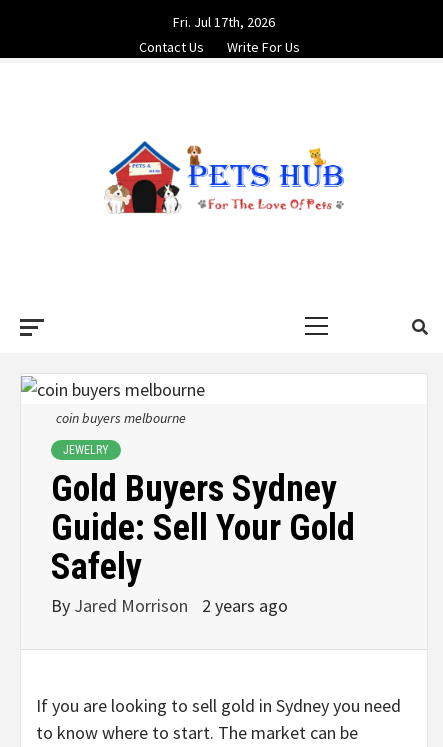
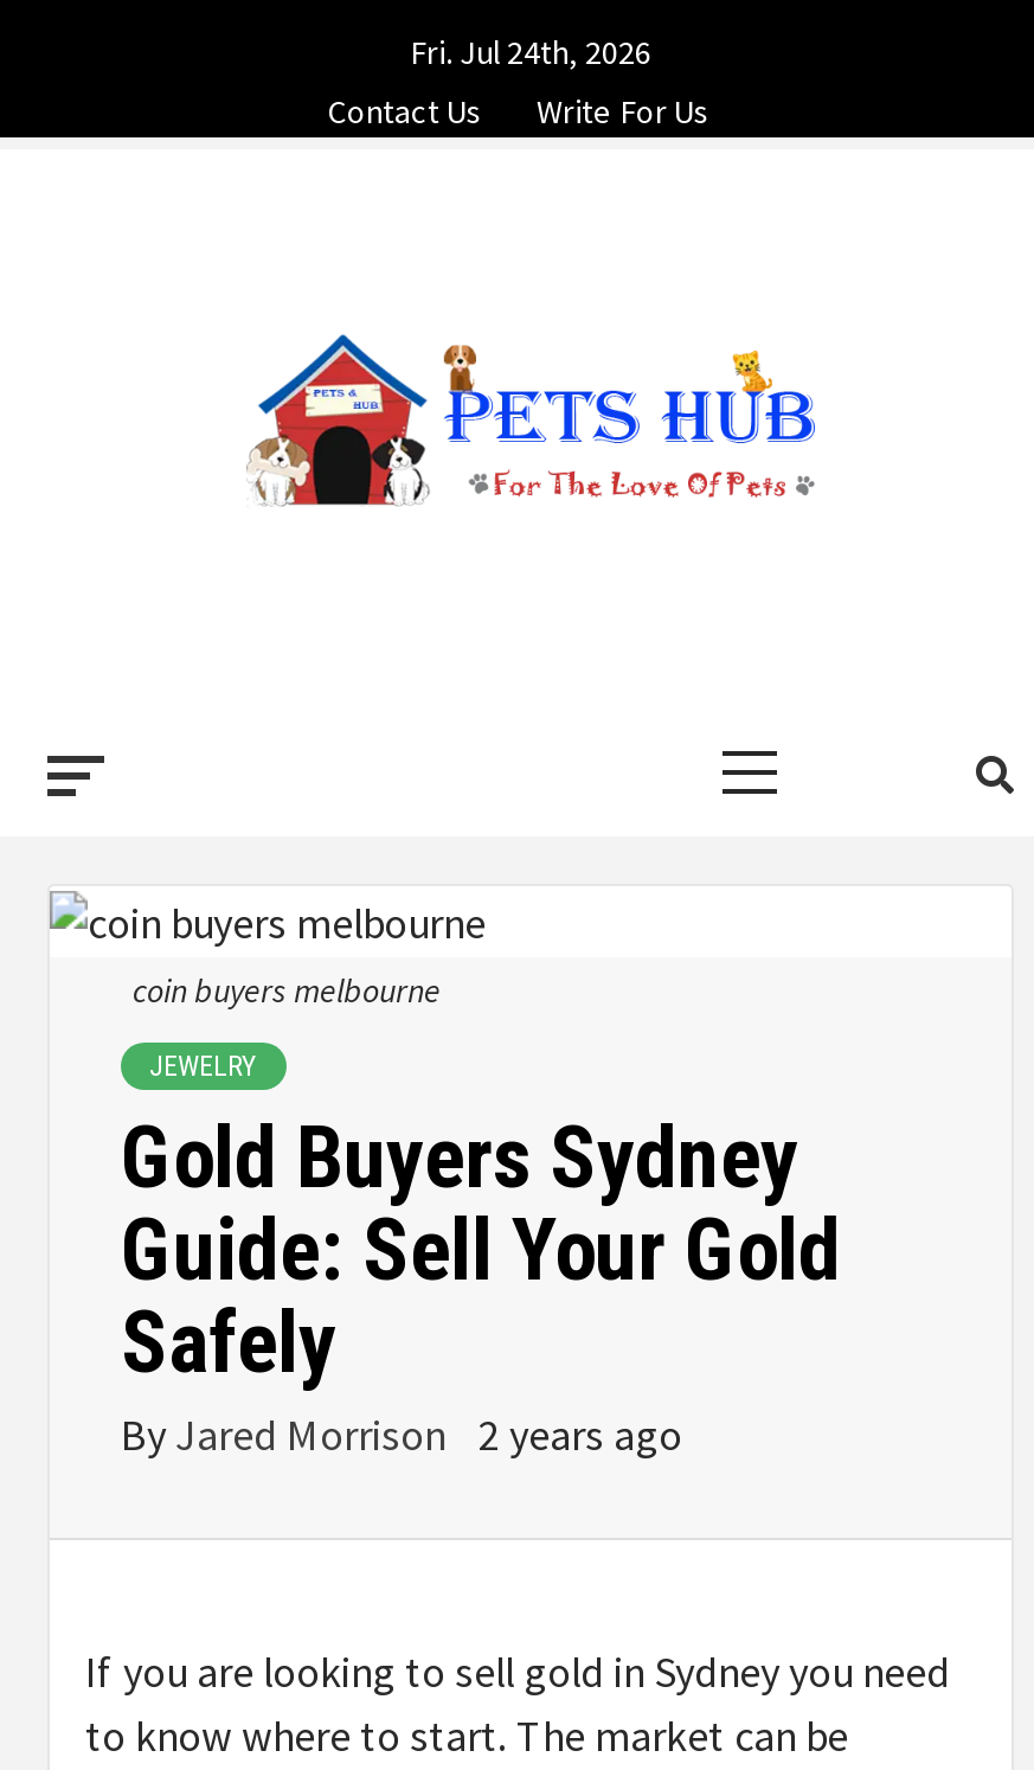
- Fri. Jul 17th, 2026
+ Fri. Jul 24th, 2026
